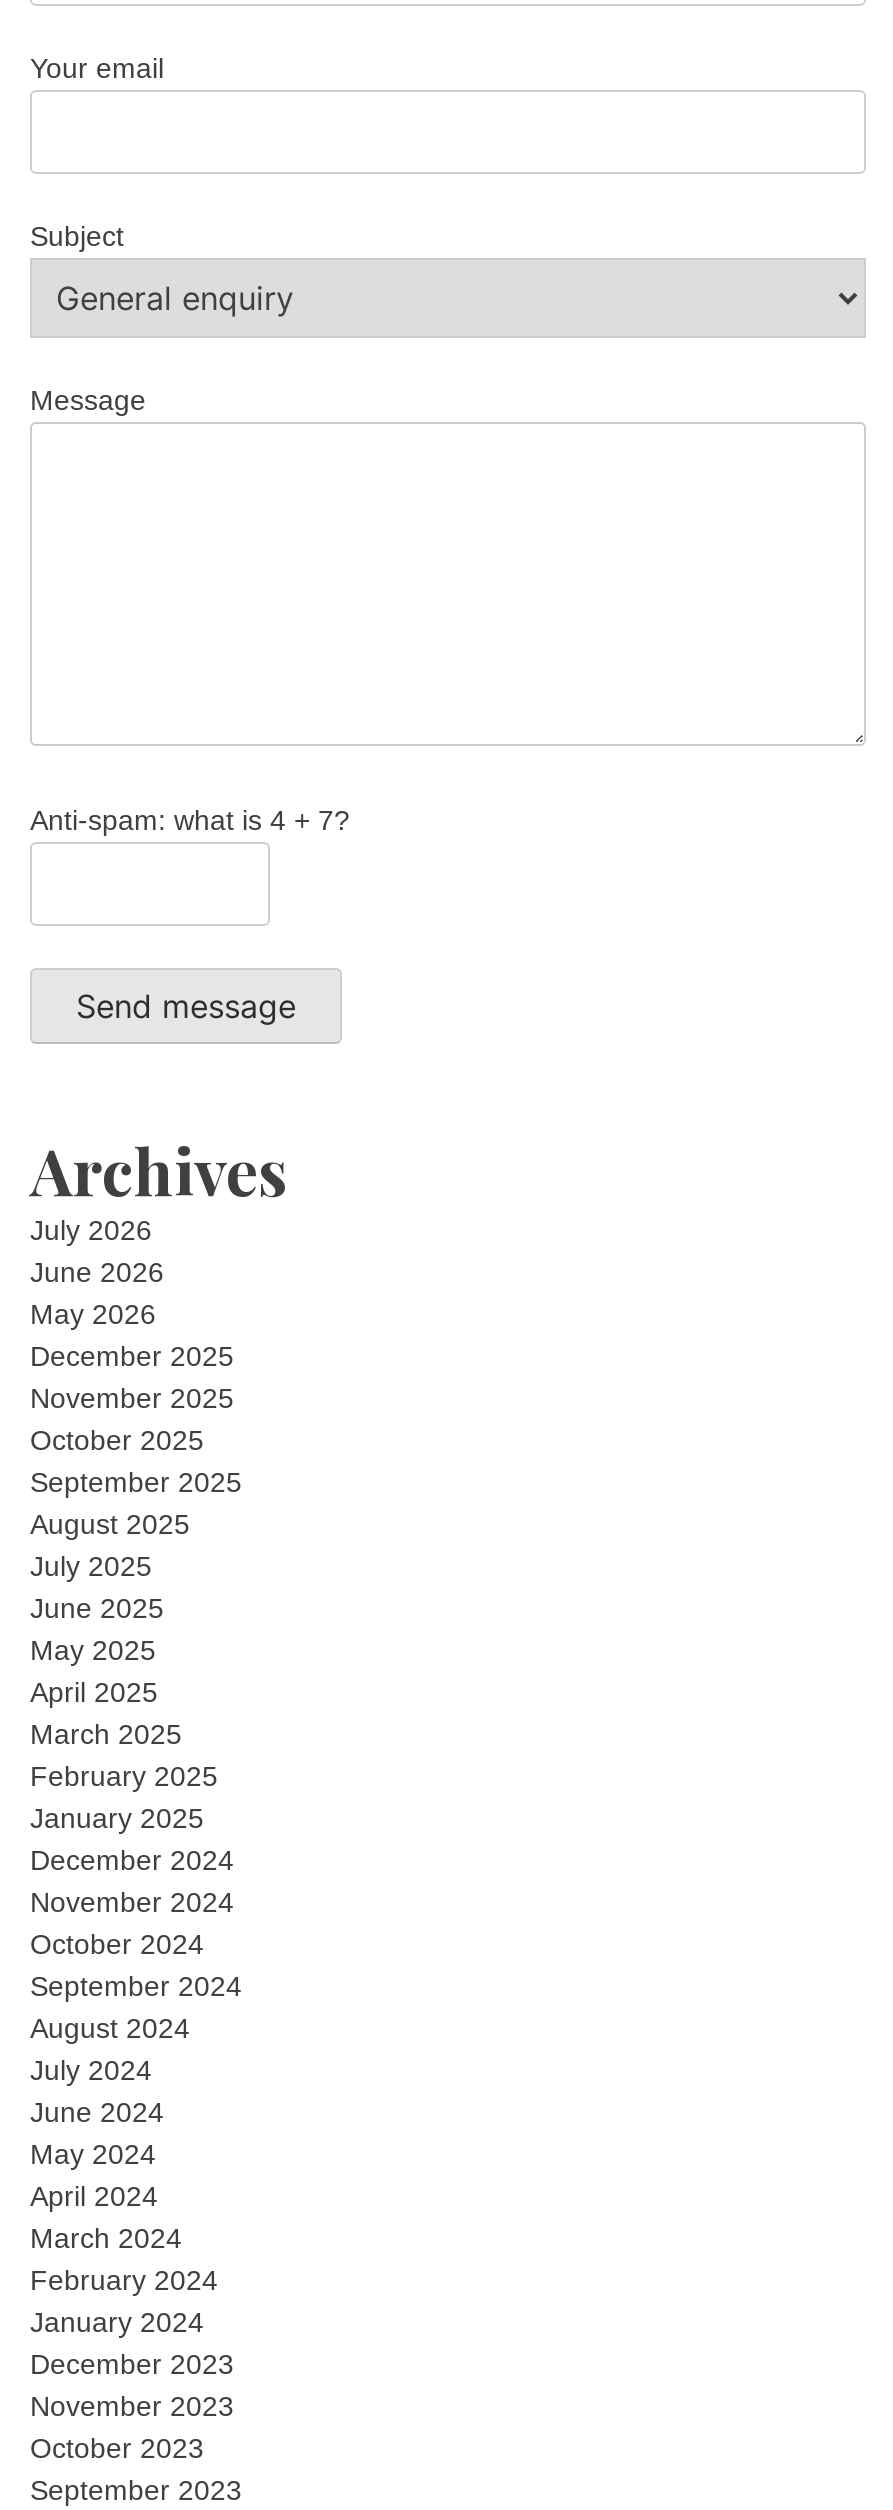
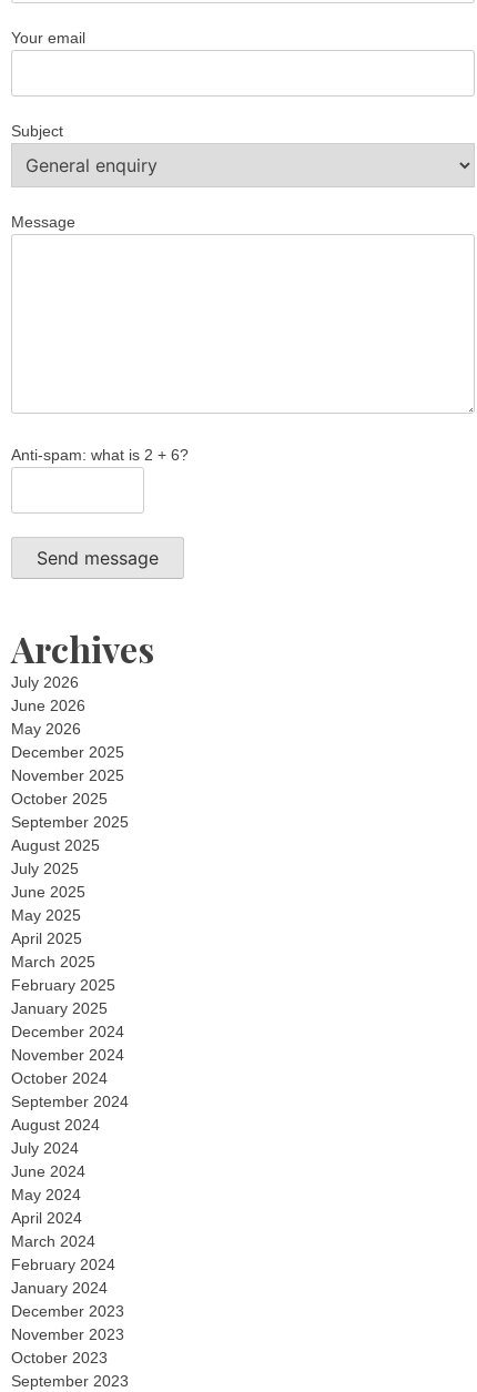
- Anti-spam: what is 4 + 7?
+ Anti-spam: what is 2 + 6?
